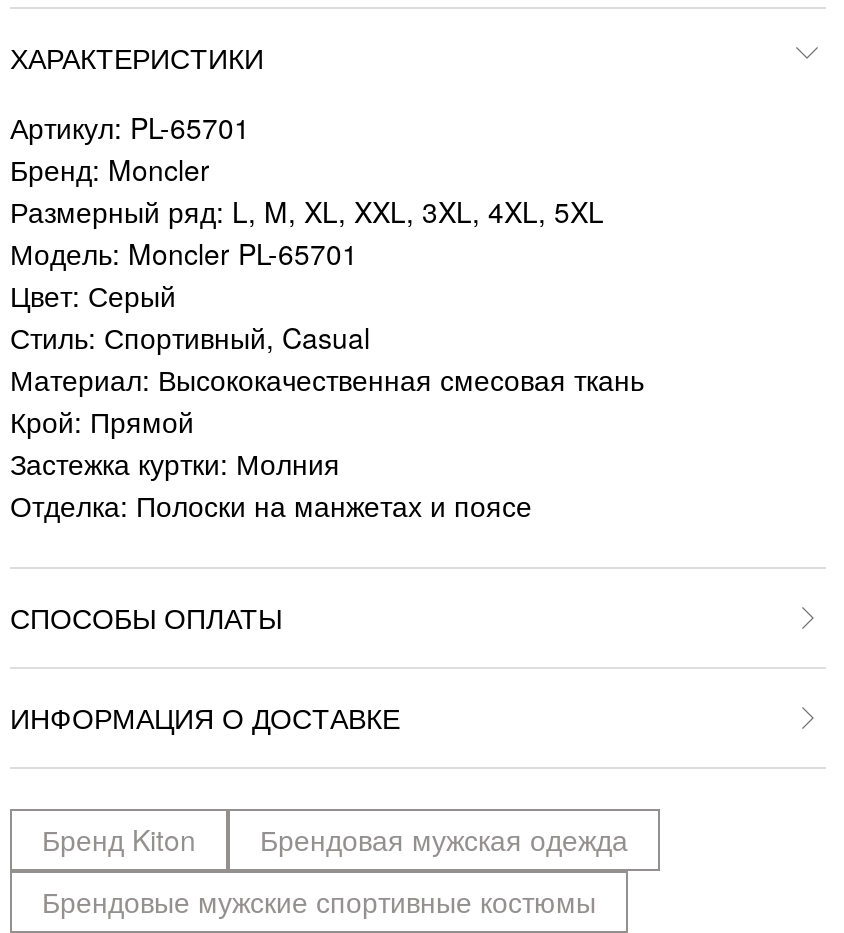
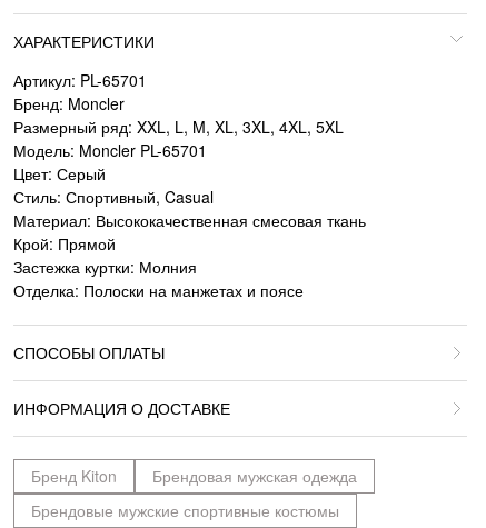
- Размерный ряд: L, M, XL, XXL, 3XL, 4XL, 5XL
+ Размерный ряд: XXL, L, M, XL, 3XL, 4XL, 5XL
